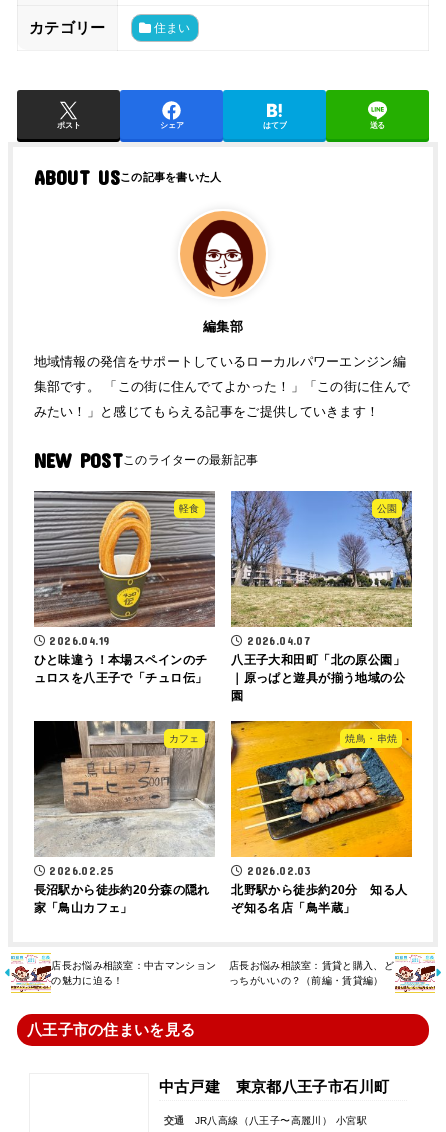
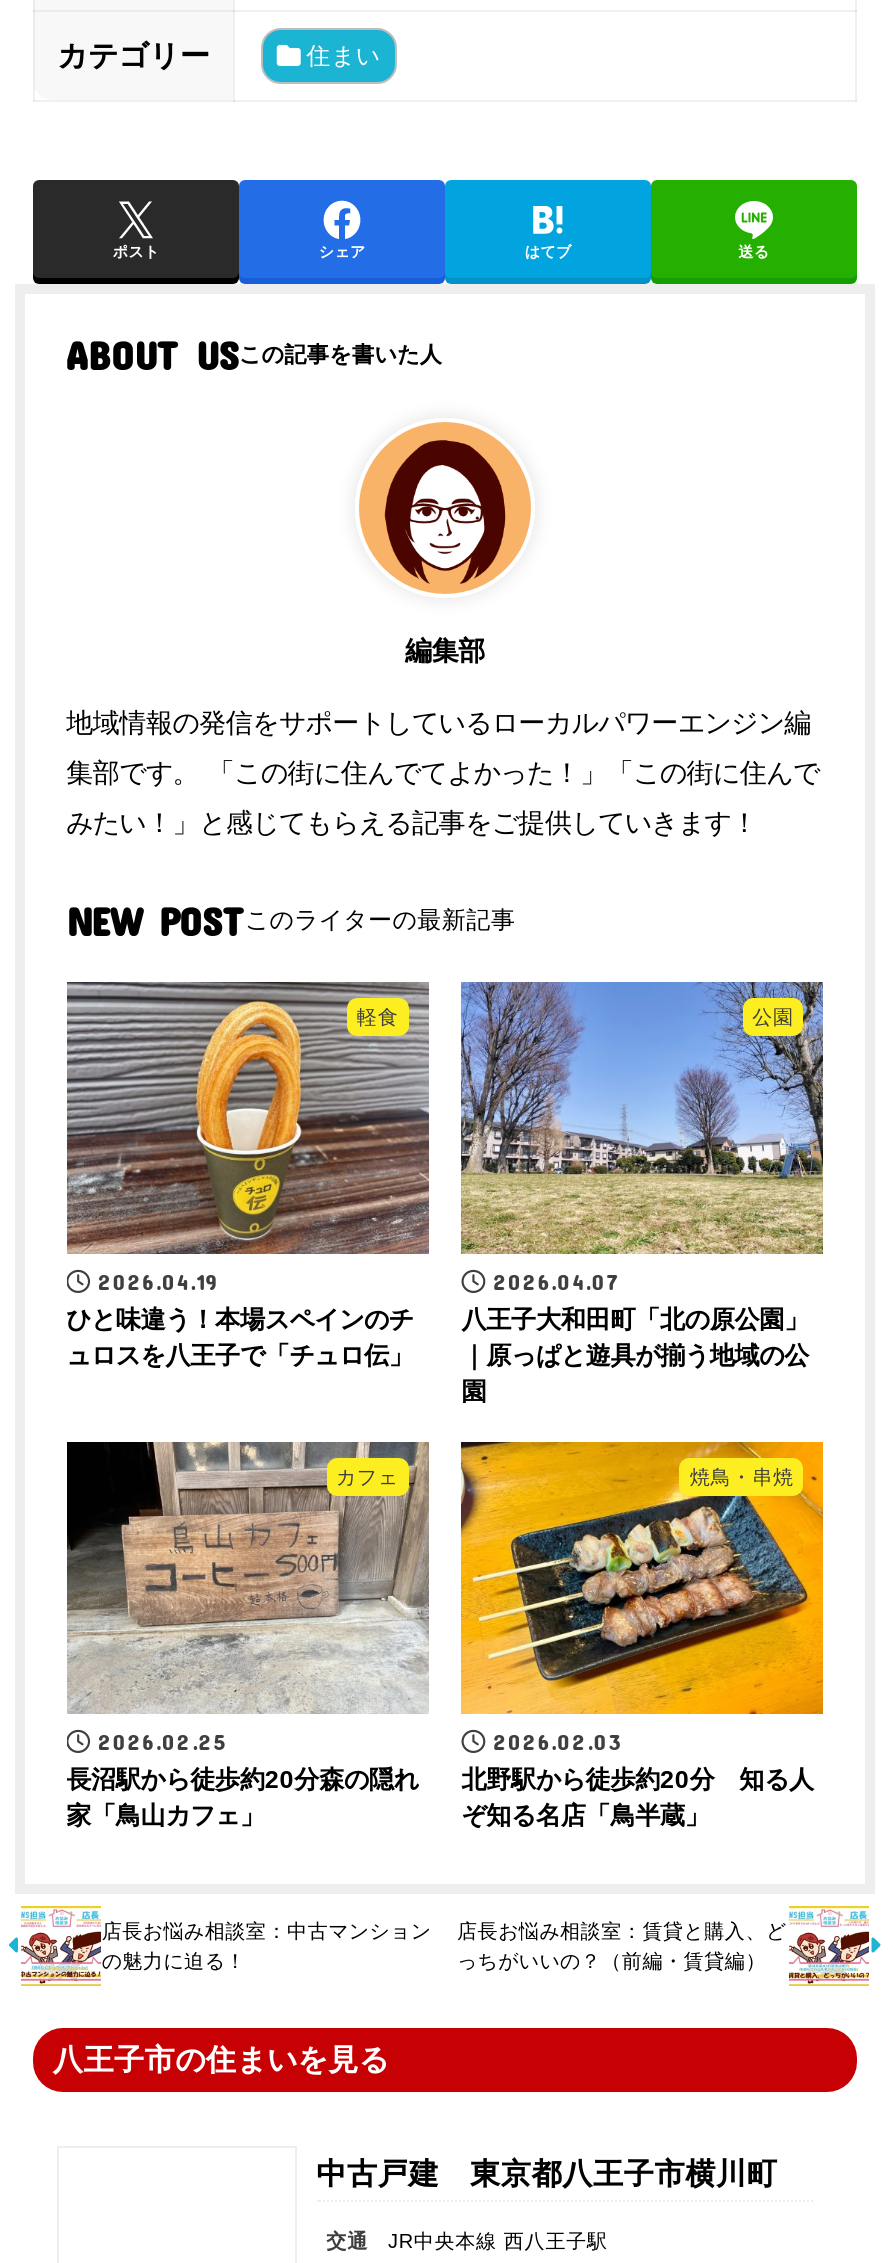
- 中古戸建 東京都八王子市石川町
+ 中古戸建 東京都八王子市横川町

- JR八高線（八王子〜高麗川） 小宮駅
+ JR中央本線 西八王子駅
